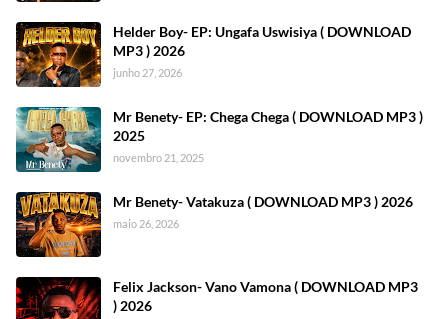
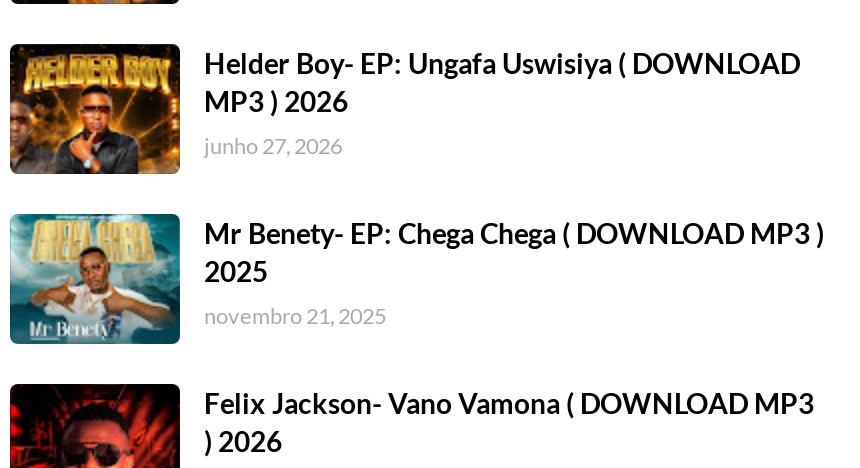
- [image]
- Mr Benety- Vatakuza ( DOWNLOAD MP3 ) 2026
- maio 26, 2026
